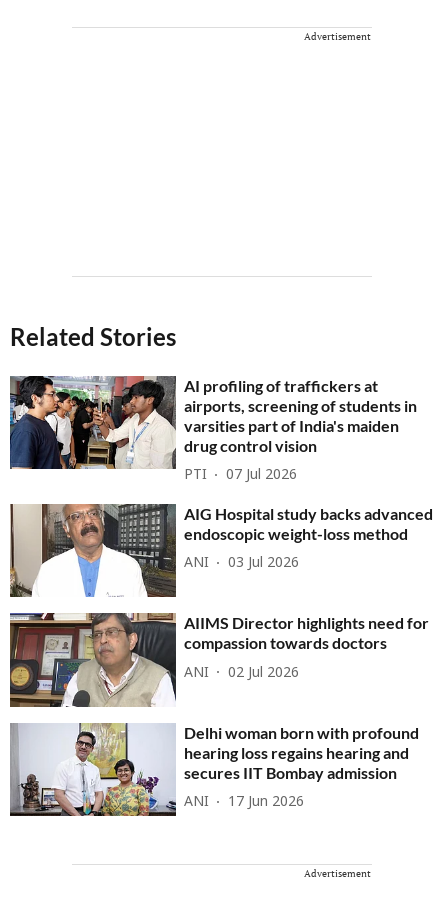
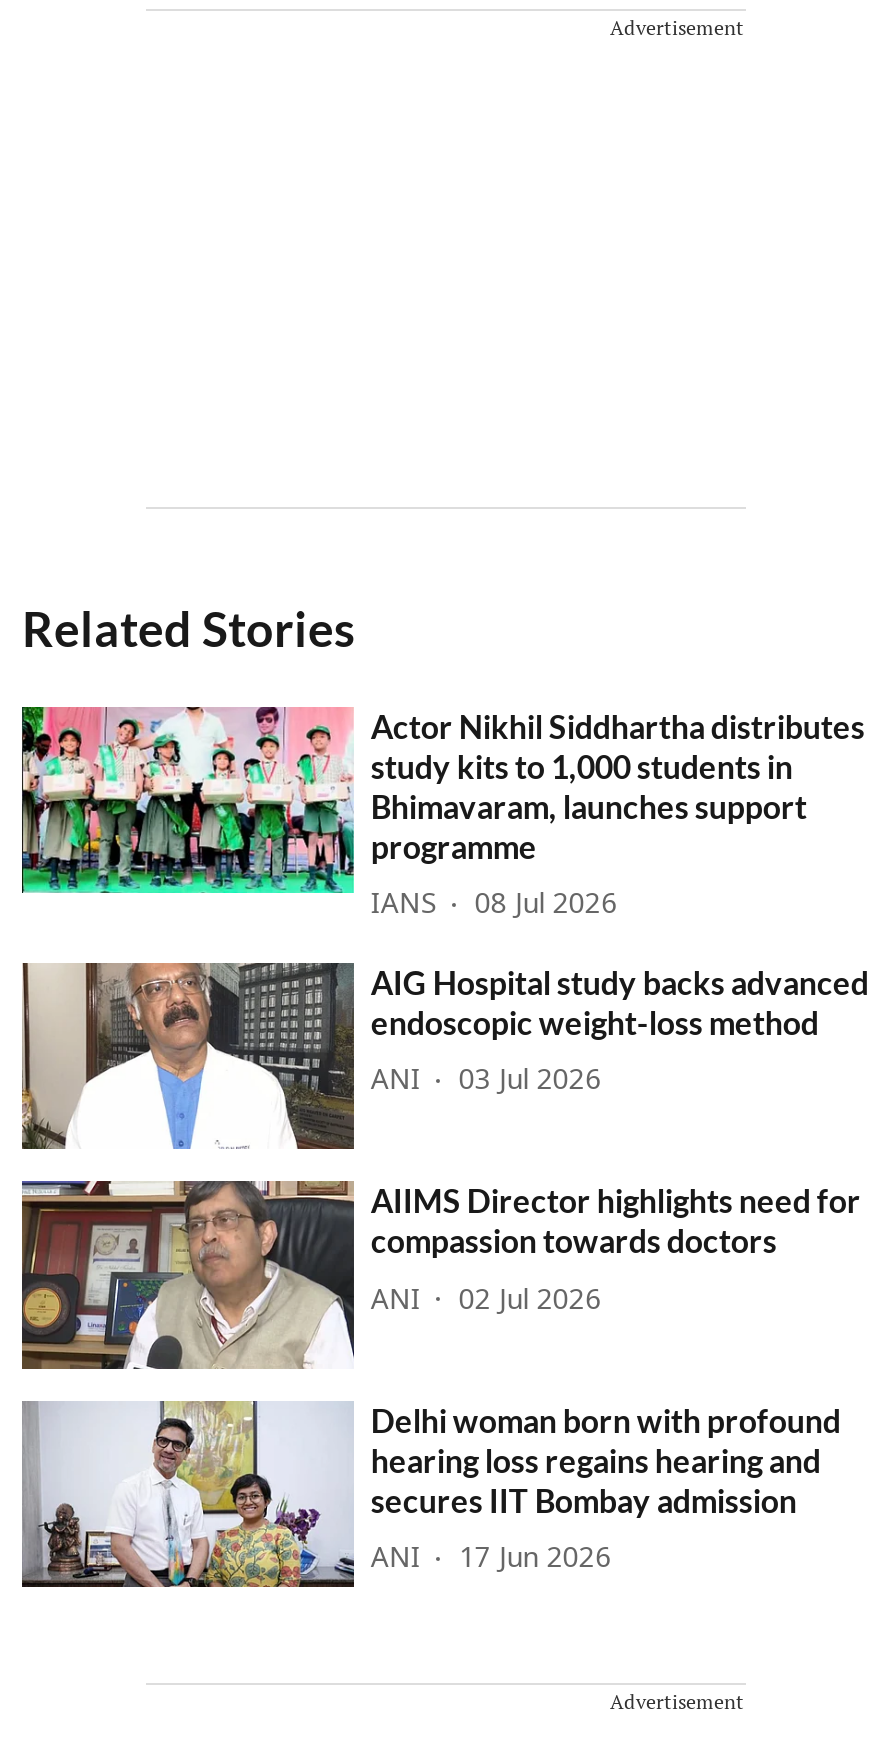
- [image]
- AI profiling of traffickers at
- airports, screening of students in
- varsities part of India's maiden
- drug control vision
+ [image]
+ Actor Nikhil Siddhartha distributes
+ study kits to 1,000 students in
+ Bhimavaram, launches support
+ programme

- PTI
- 07 Jul 2026
+ IANS
+ 08 Jul 2026
